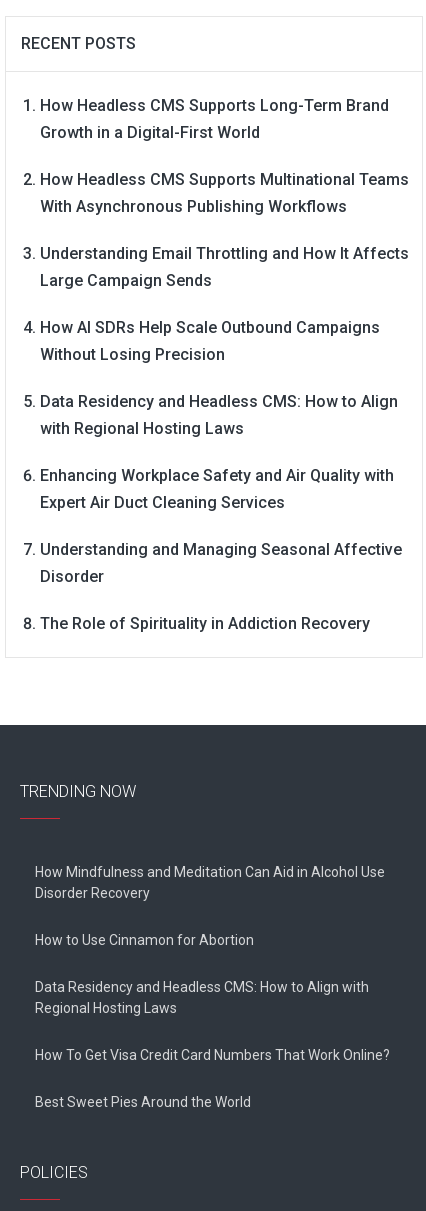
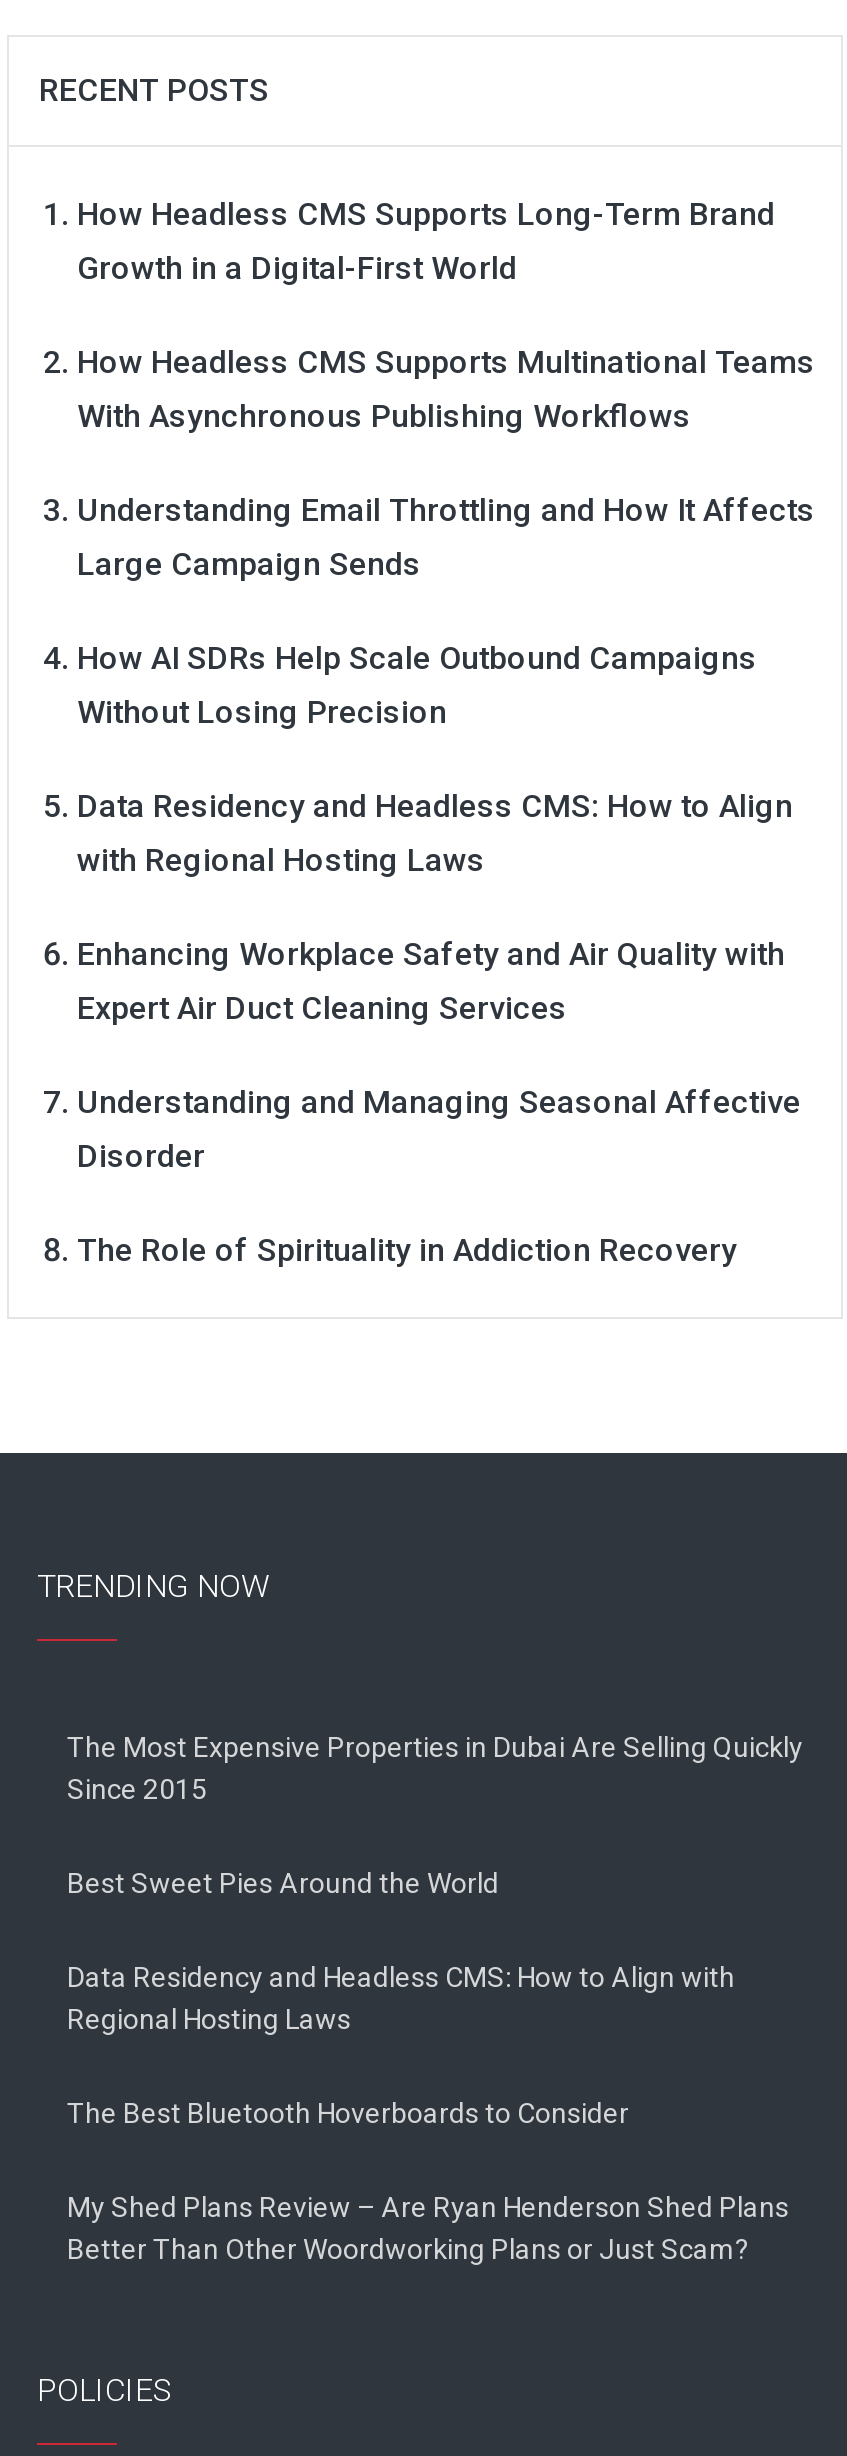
- How Mindfulness and Meditation Can Aid in Alcohol Use
- Disorder Recovery
+ The Most Expensive Properties in Dubai Are Selling Quickly
+ Since 2015

- How to Use Cinnamon for Abortion

+ My Shed Plans Review – Are Ryan Henderson Shed Plans
+ Better Than Other Woordworking Plans or Just Scam?

- How To Get Visa Credit Card Numbers That Work Online?
+ The Best Bluetooth Hoverboards to Consider

moved up: Best Sweet Pies Around the World
